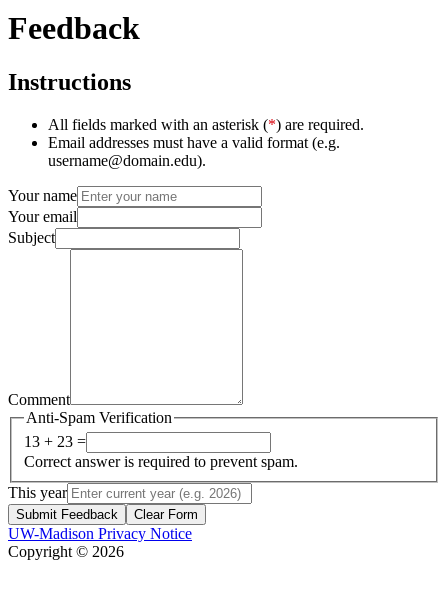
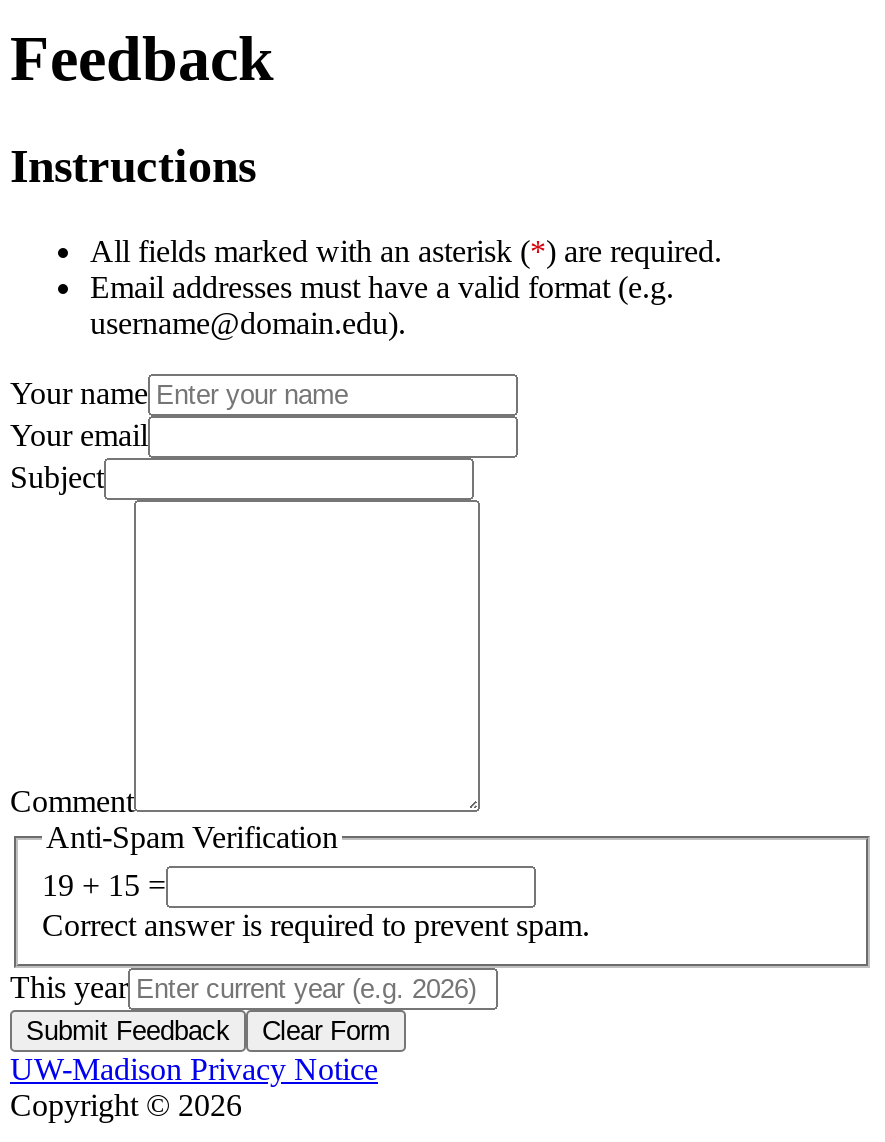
- 13 + 23 =
+ 19 + 15 =
